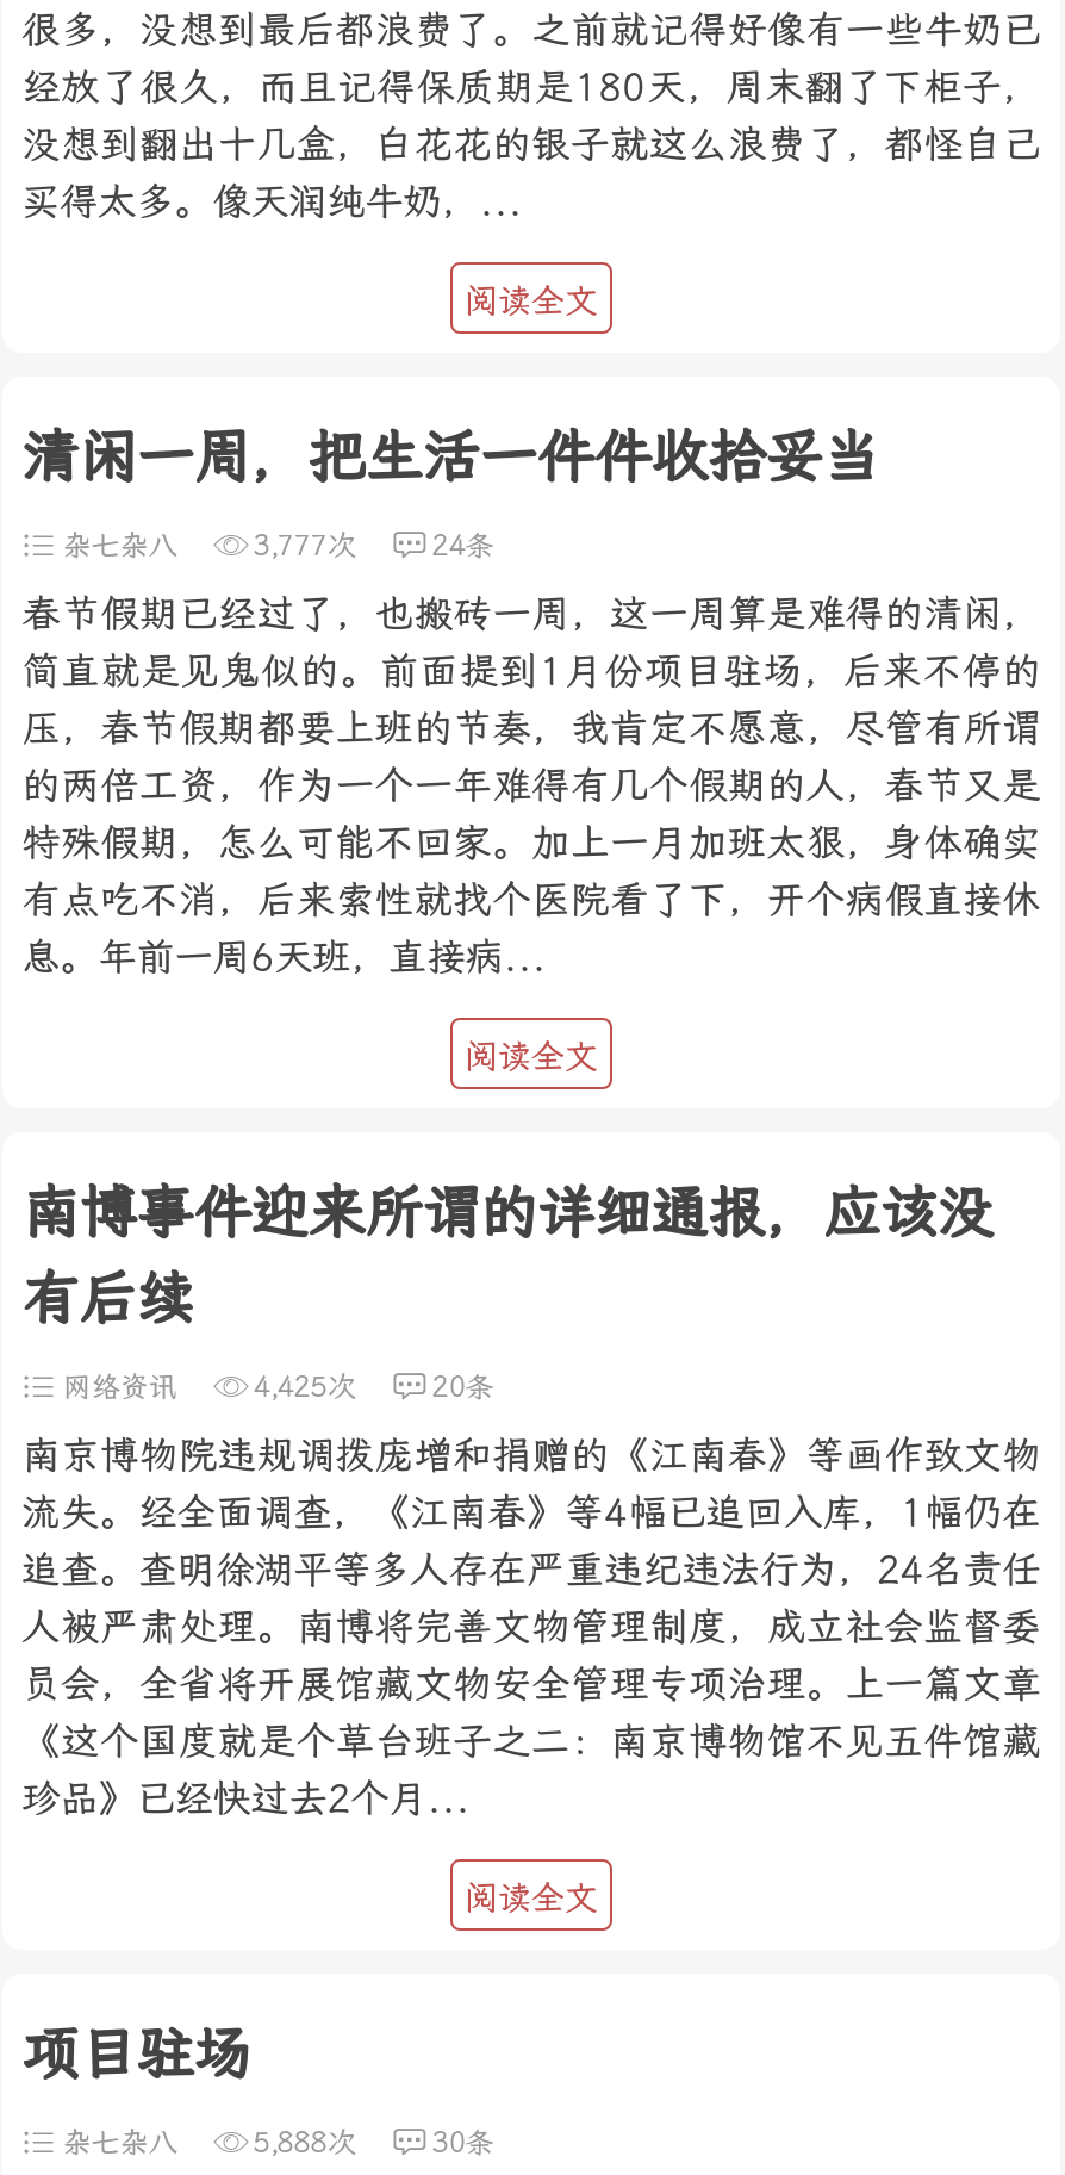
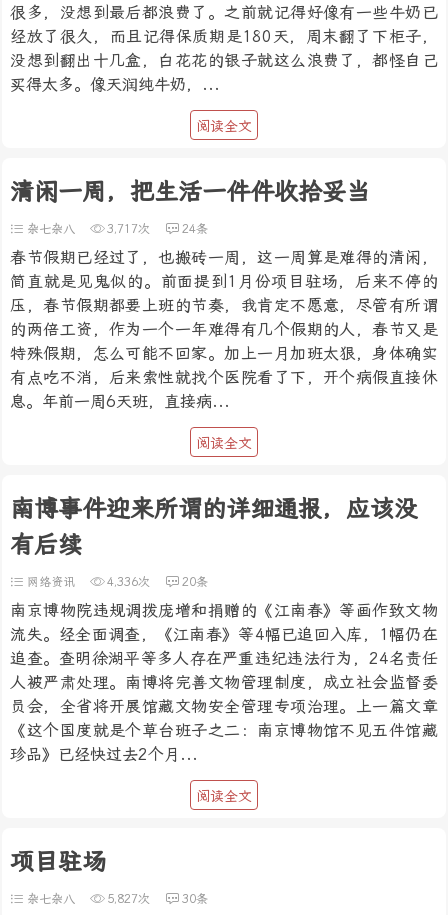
- 3,777次
+ 3,717次

- 4,425次
+ 4,336次

- 5,888次
+ 5,827次
